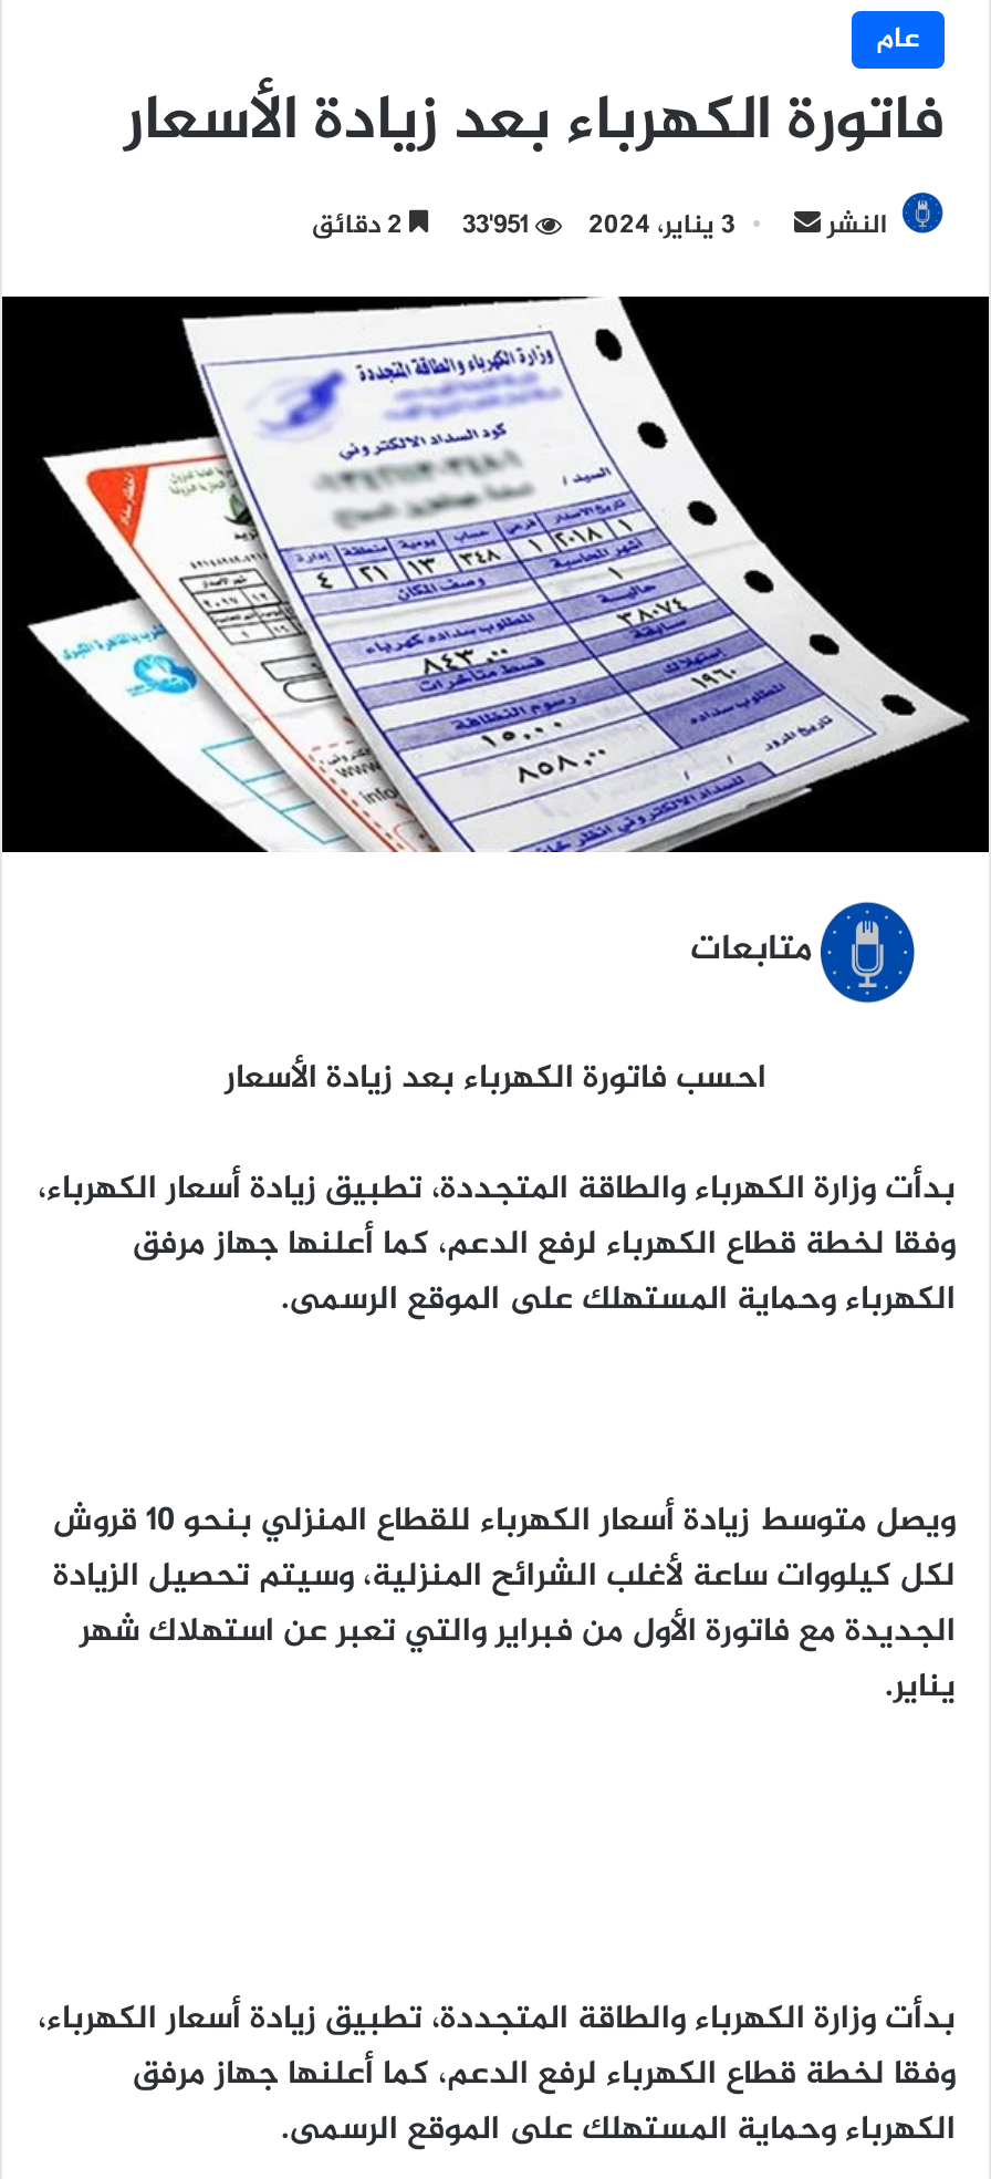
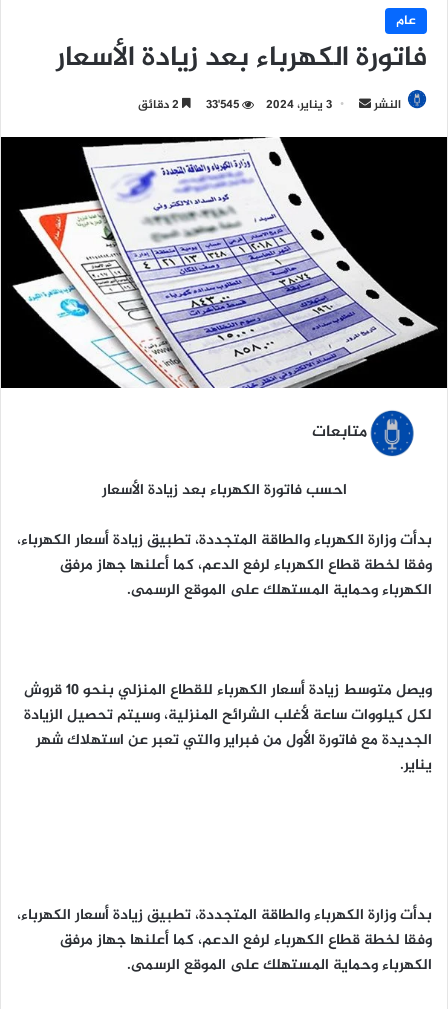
- 33٬951
+ 33٬545
